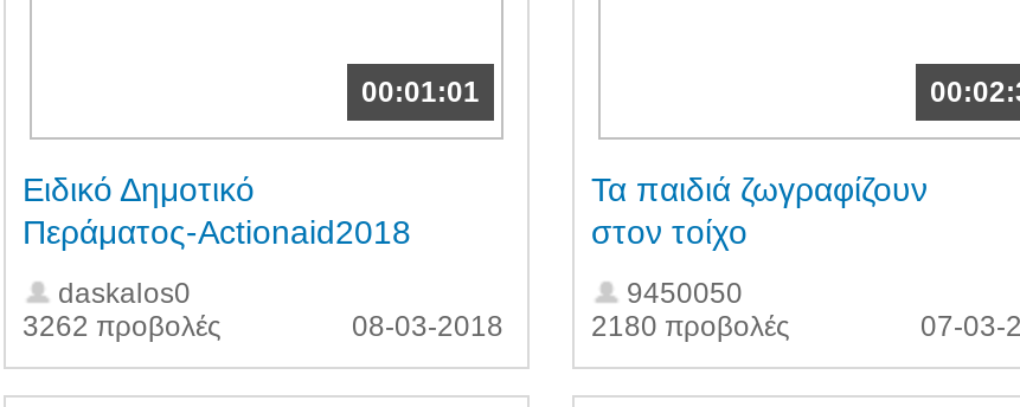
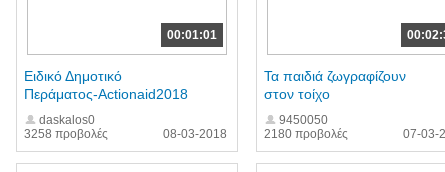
- 3262 προβολές
+ 3258 προβολές
